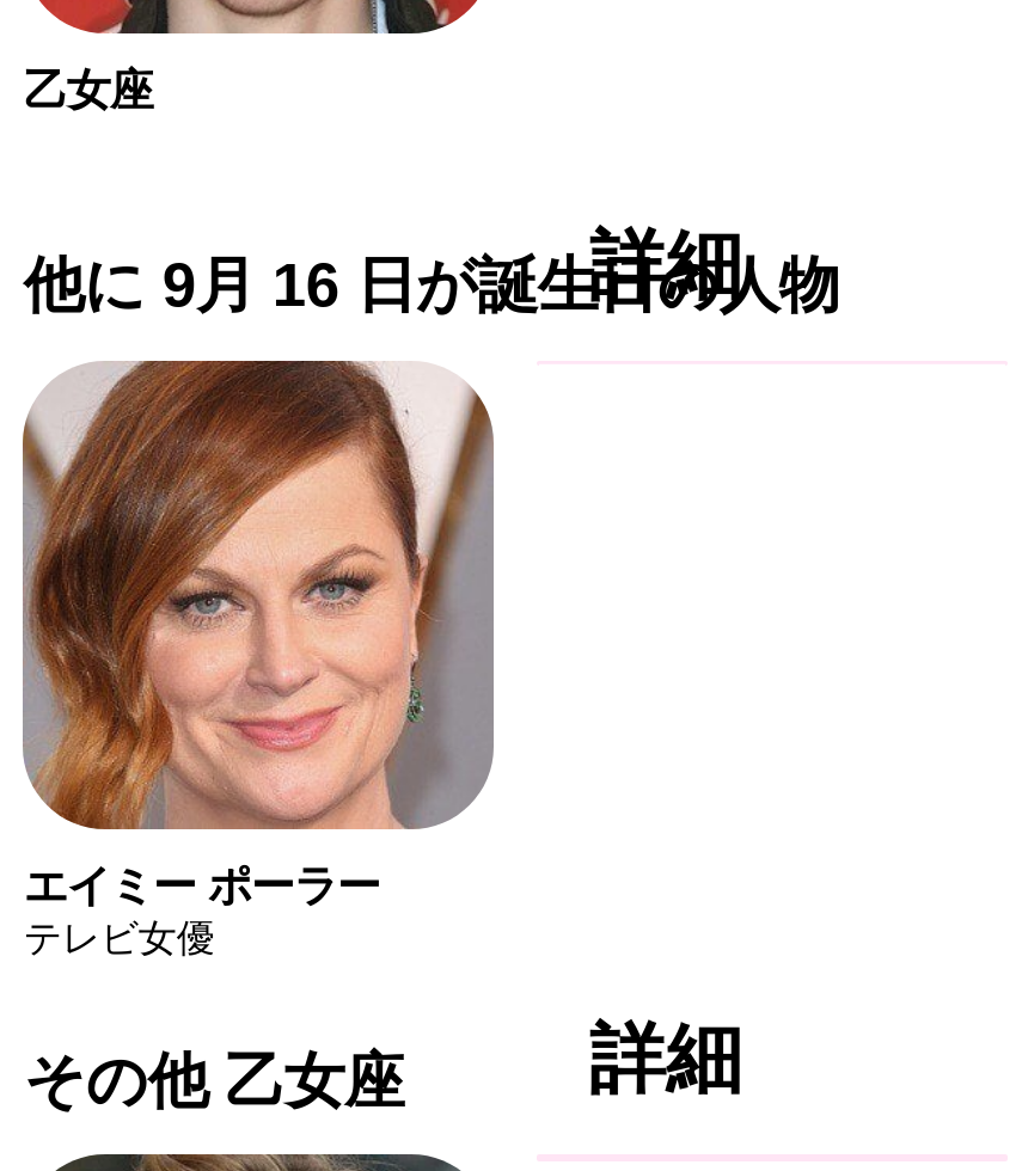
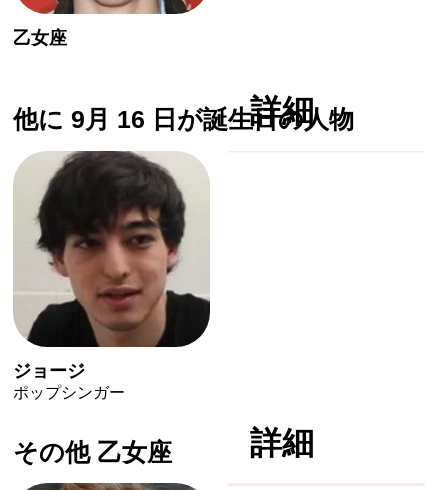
- [image]
- エイミー ポーラー
- テレビ女優
+ [image]
+ ジョージ
+ ポップシンガー
